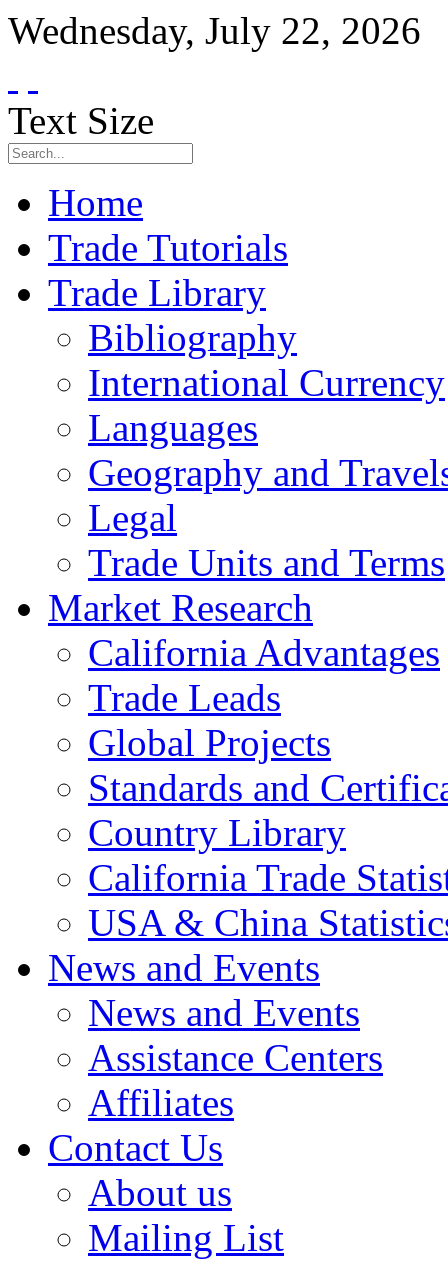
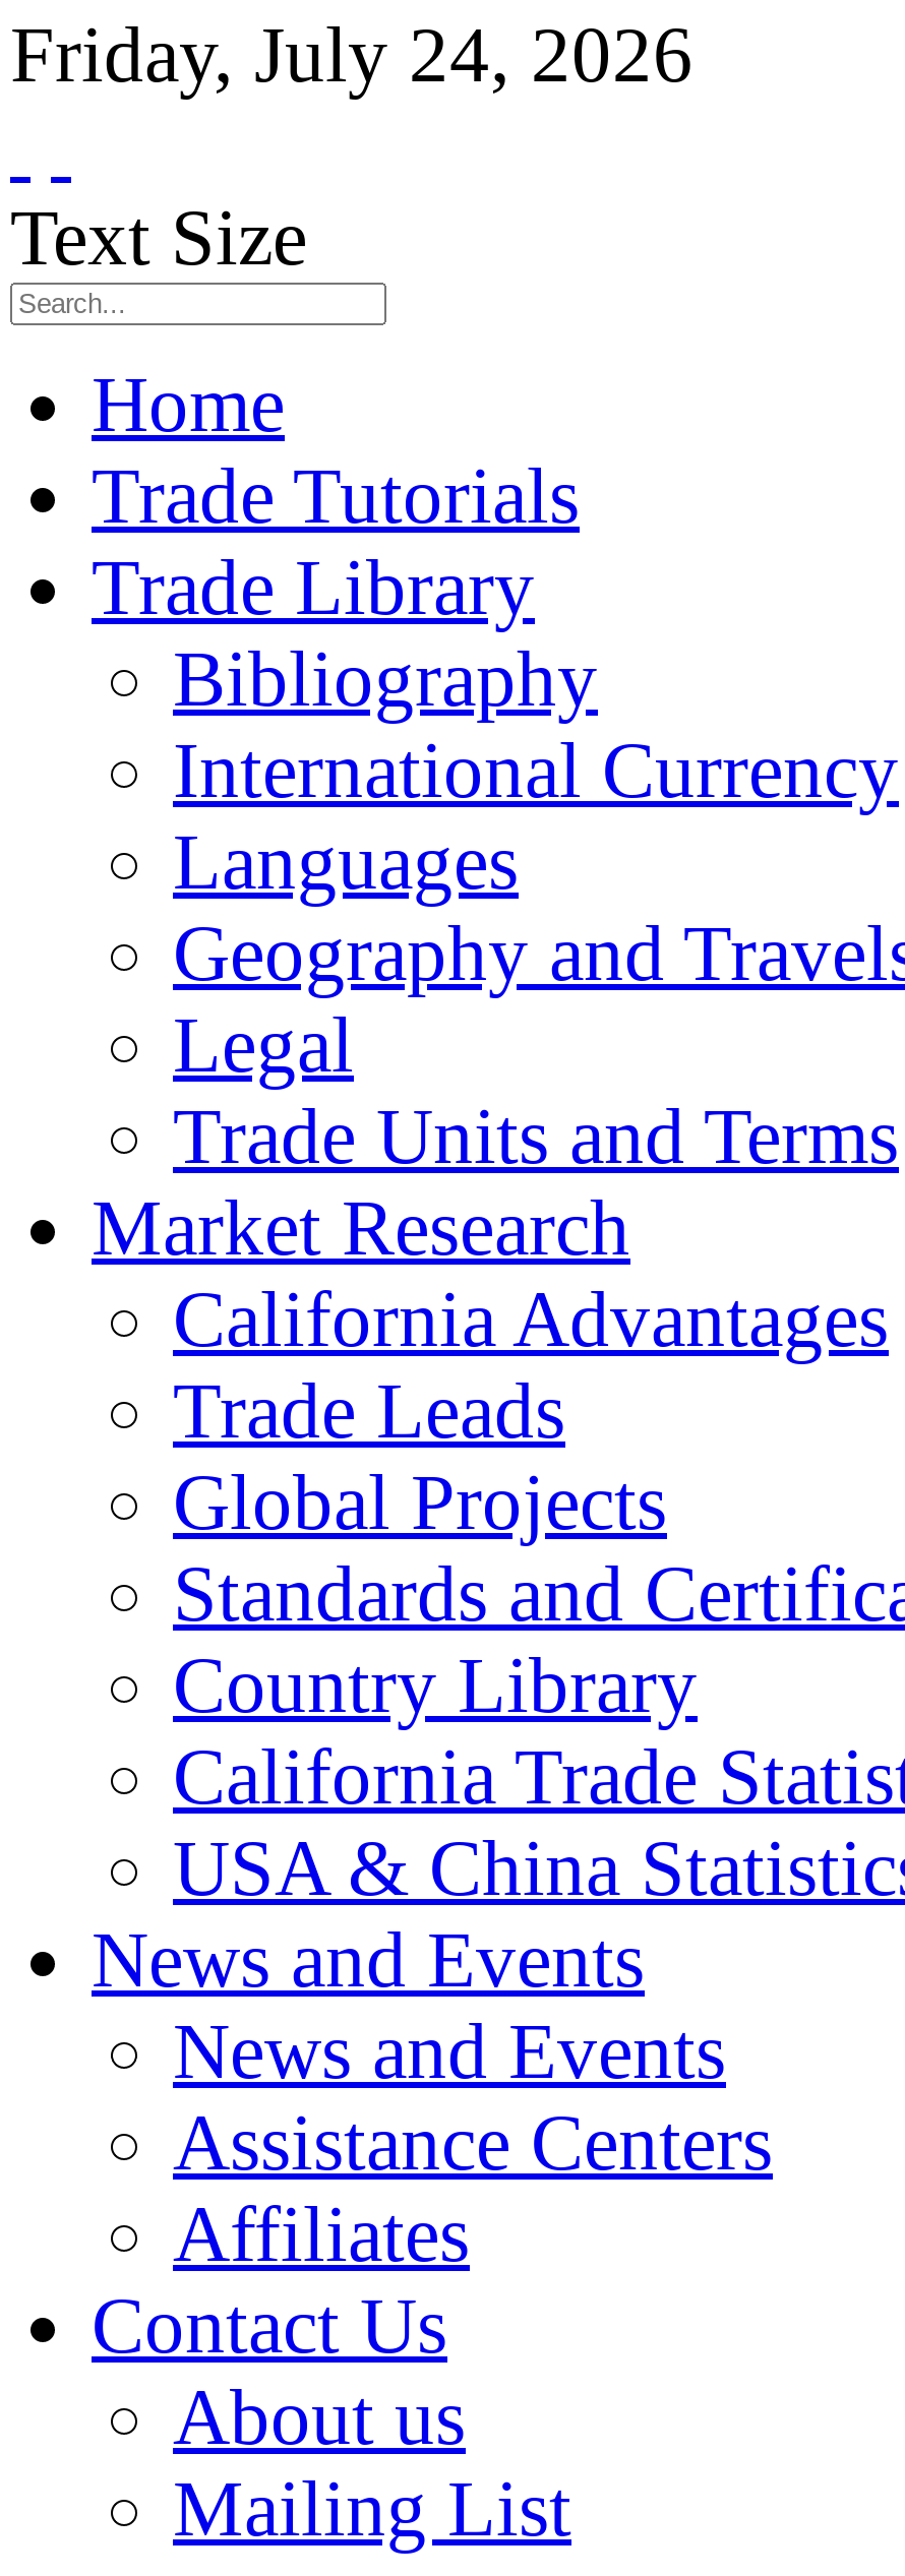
- Wednesday, July 22, 2026
+ Friday, July 24, 2026
